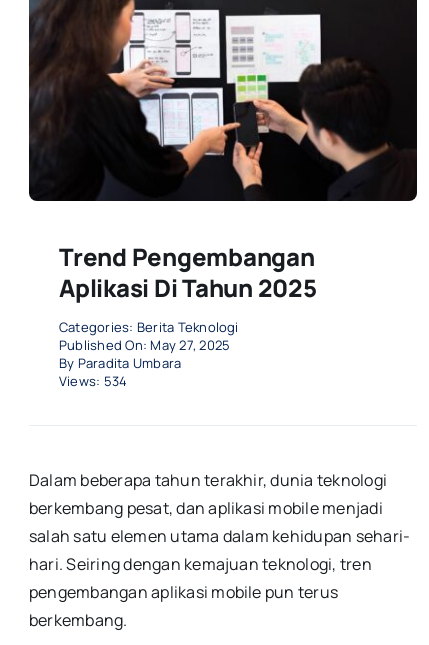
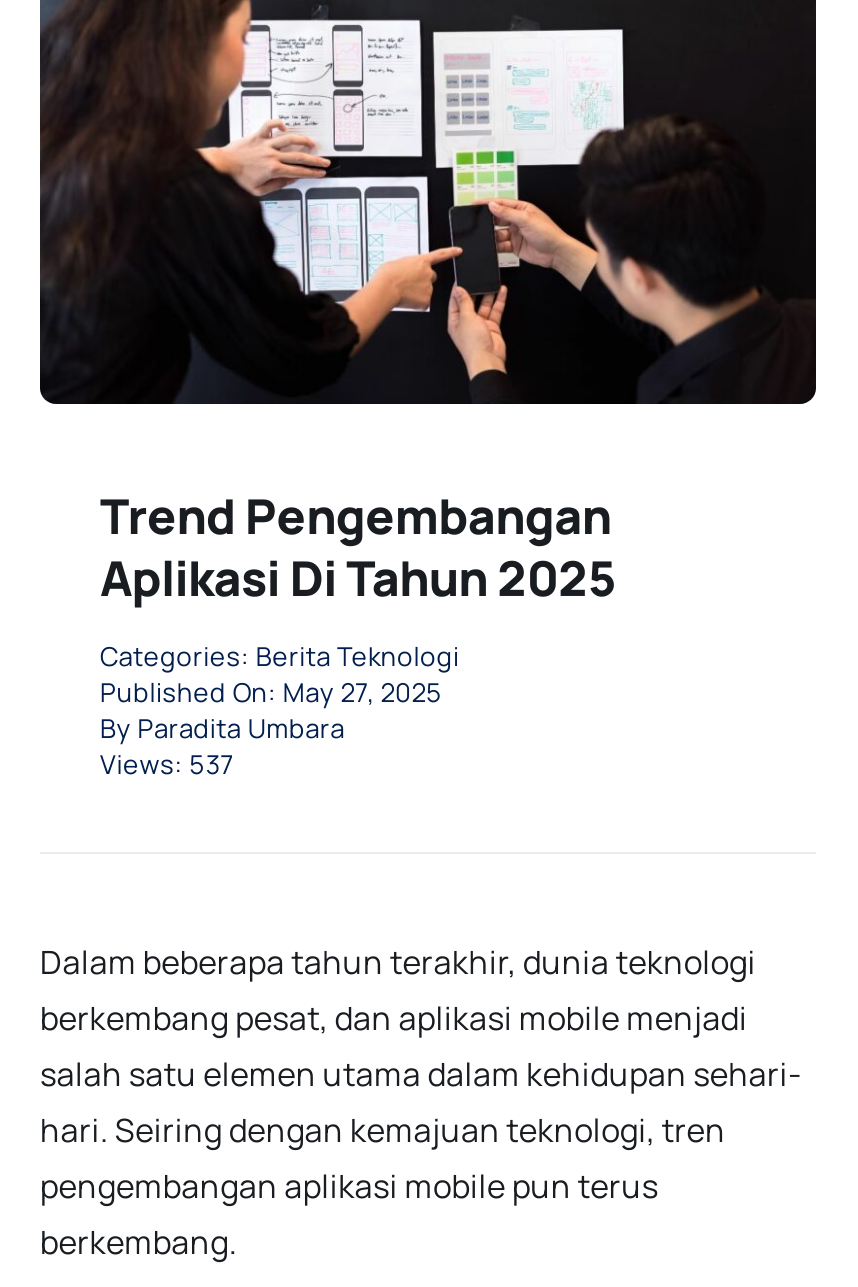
- Views: 534
+ Views: 537
